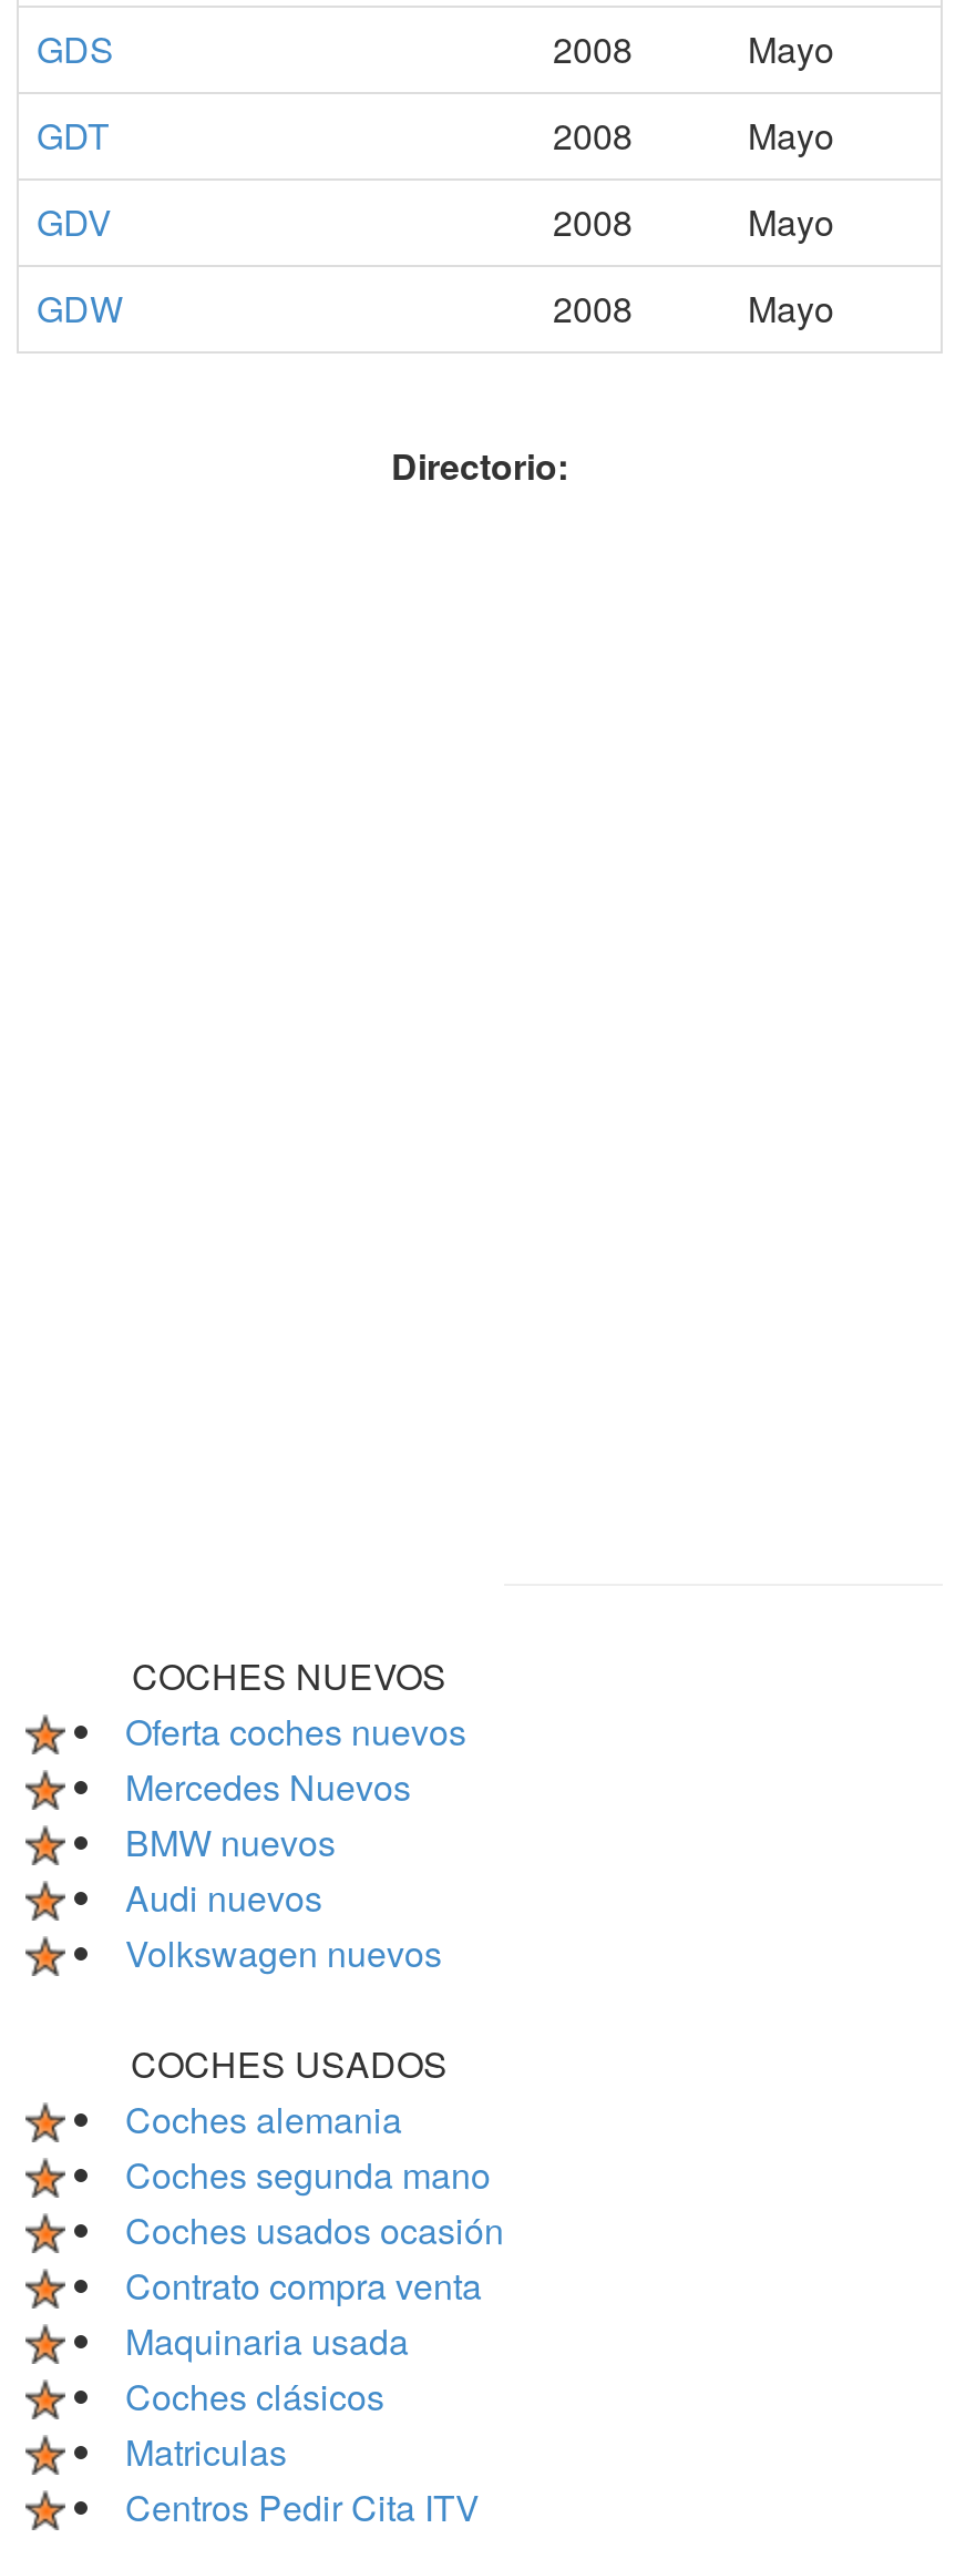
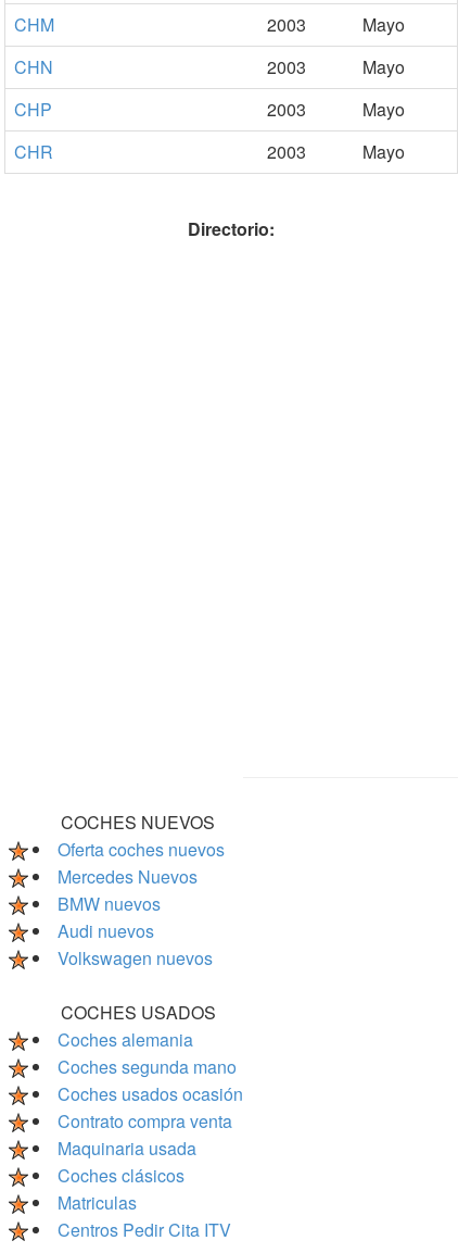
- GDS
- 2008
+ CHM
+ 2003

- GDT
- 2008
+ CHN
+ 2003

- GDV
- 2008
+ CHP
+ 2003

- GDW
- 2008
+ CHR
+ 2003
